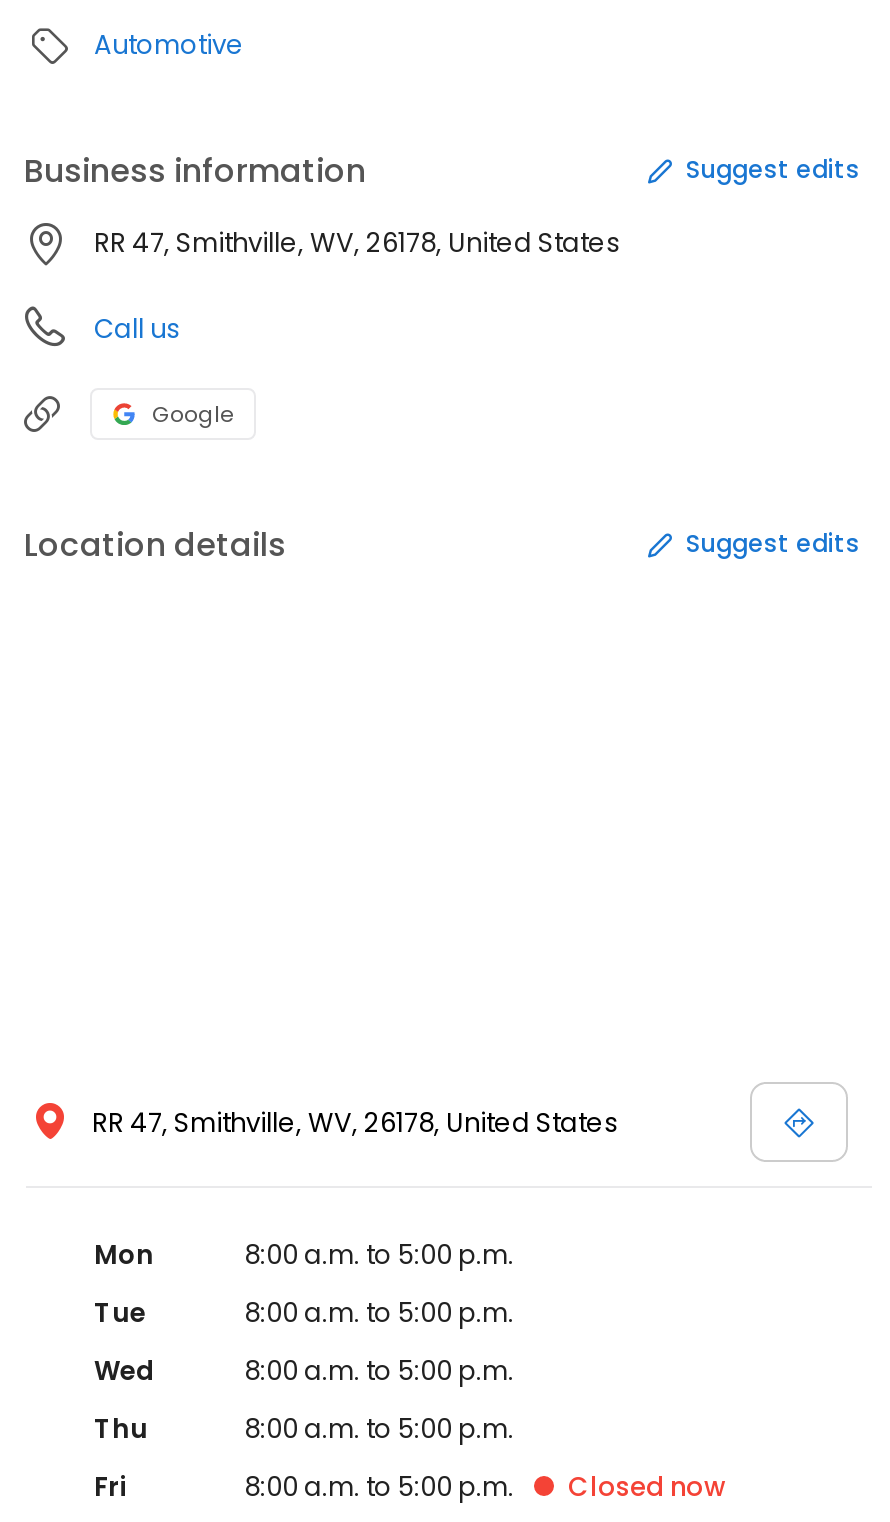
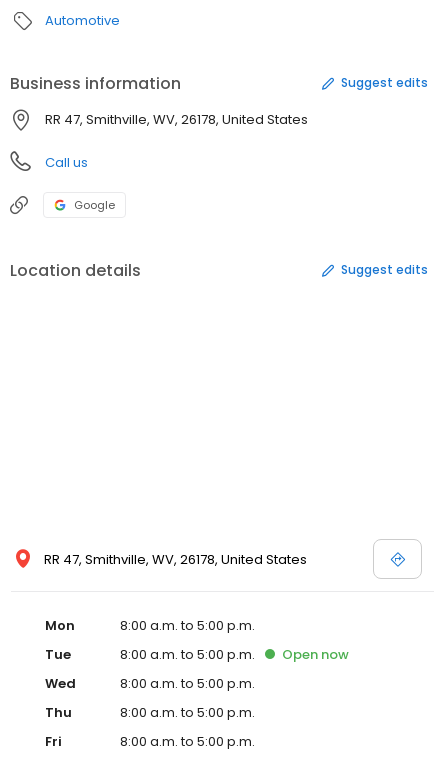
+ Open now

- Closed now
